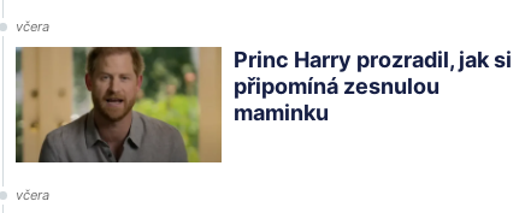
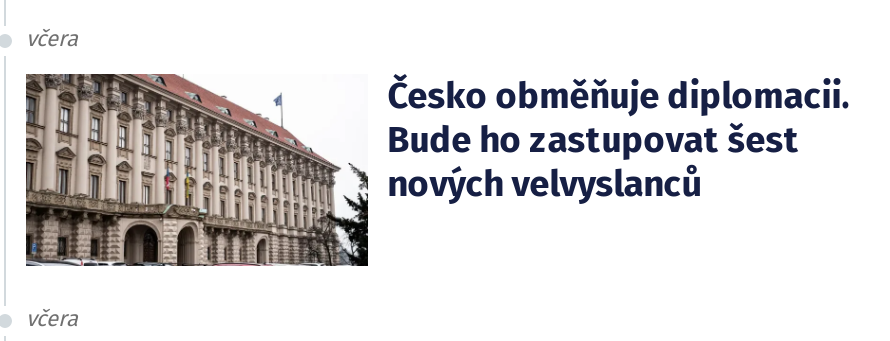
- [image]
- Princ Harry prozradil, jak si
- připomíná zesnulou
- maminku
+ [image]
+ Česko obměňuje diplomacii.
+ Bude ho zastupovat šest
+ nových velvyslanců
